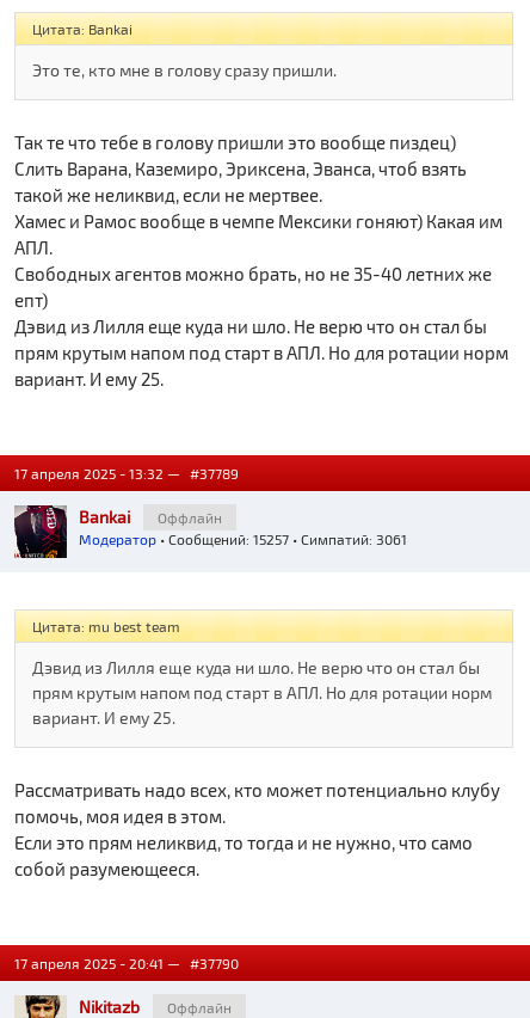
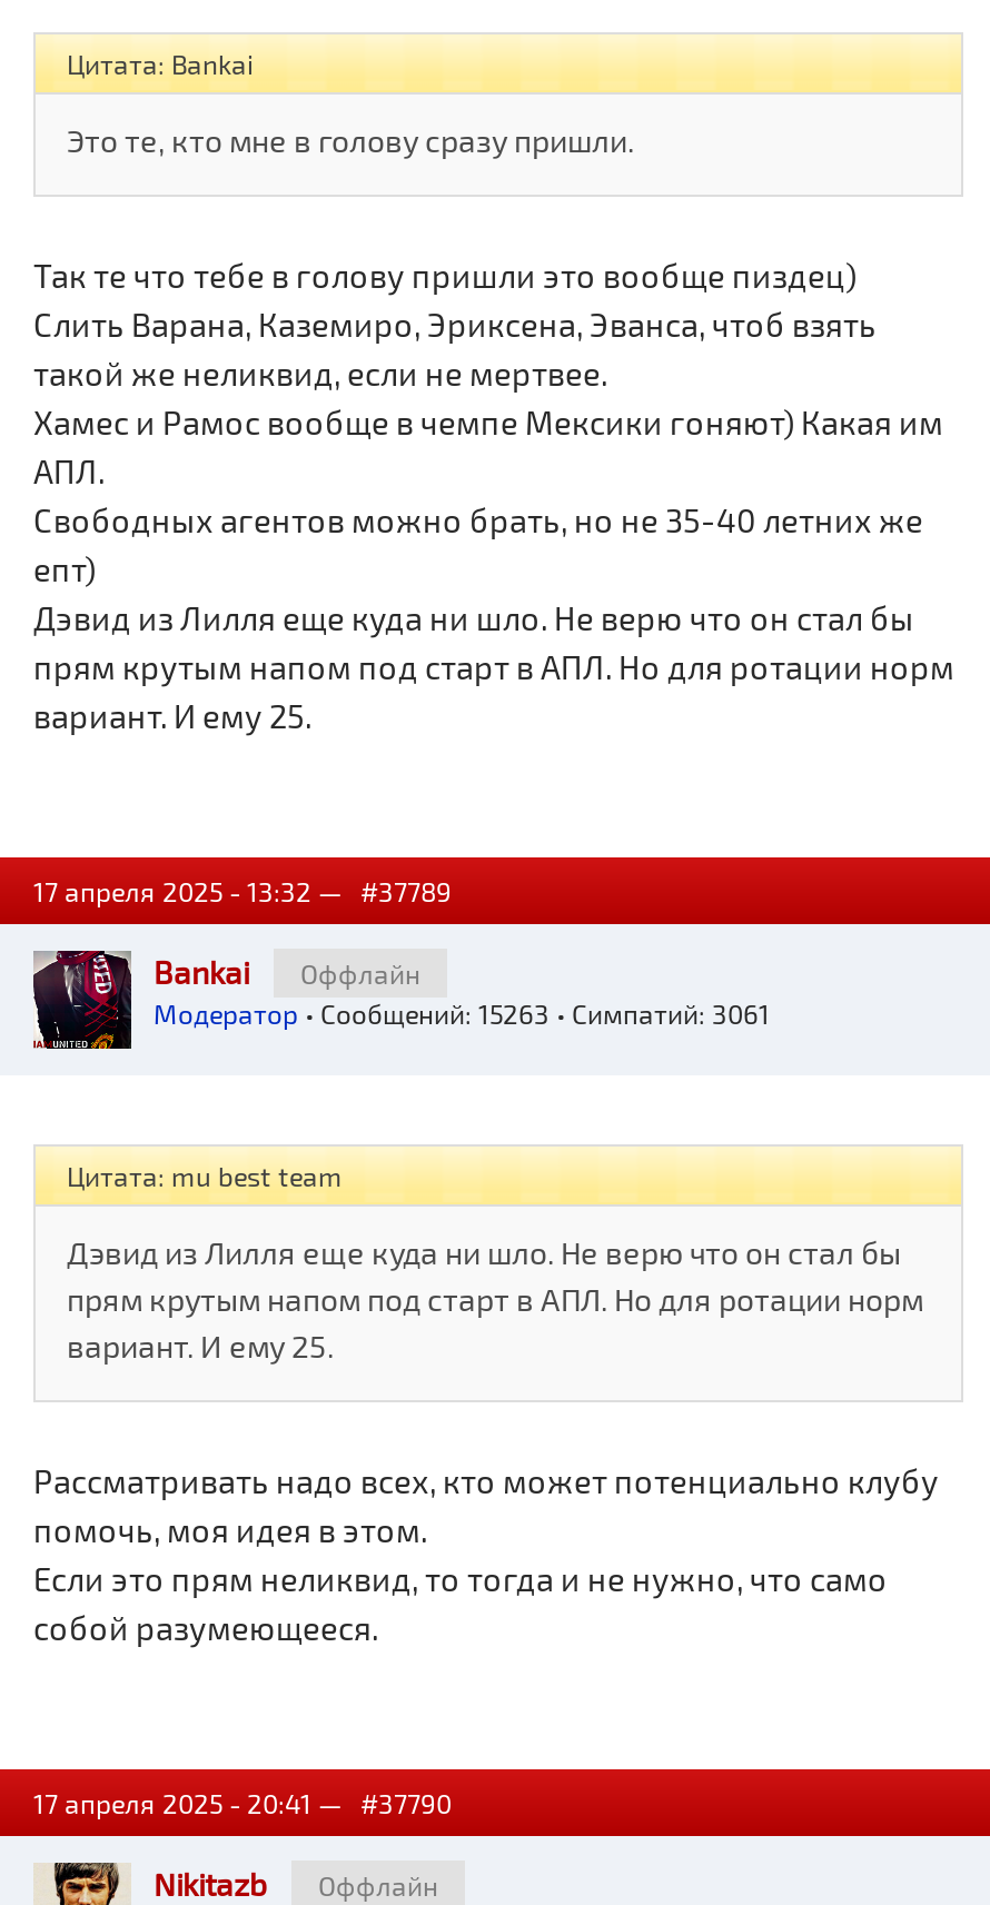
- Модератор • Сообщений: 15257 • Симпатий: 3061
+ Модератор • Сообщений: 15263 • Симпатий: 3061
